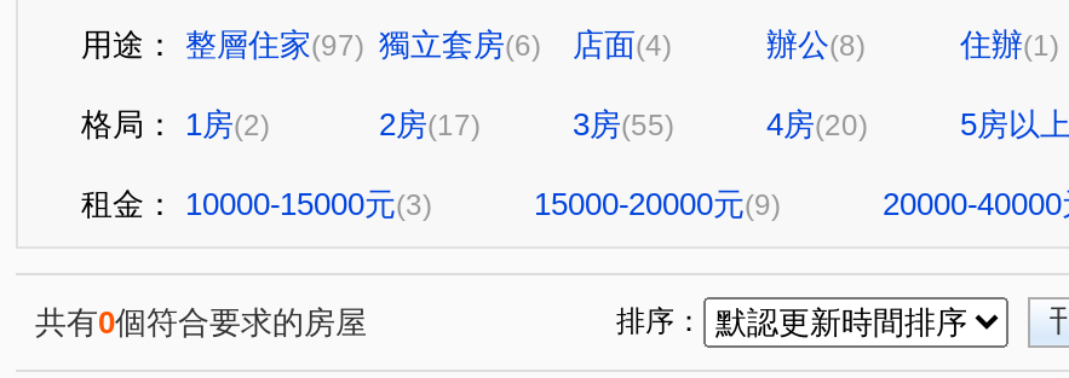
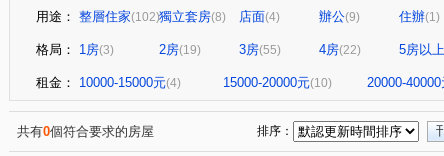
- 用途： 整層住家(97) 獨立套房(6)
+ 用途： 整層住家(102)獨立套房(8)

- 辦公(8)
+ 辦公(9)

- 格局： 1房(2)
+ 格局： 1房(3)

- 2房(17)
+ 2房(19)

- 4房(20)
+ 4房(22)

- 租金： 10000-15000元(3)
+ 租金： 10000-15000元(4)

- 15000-20000元(9)
+ 15000-20000元(10)
